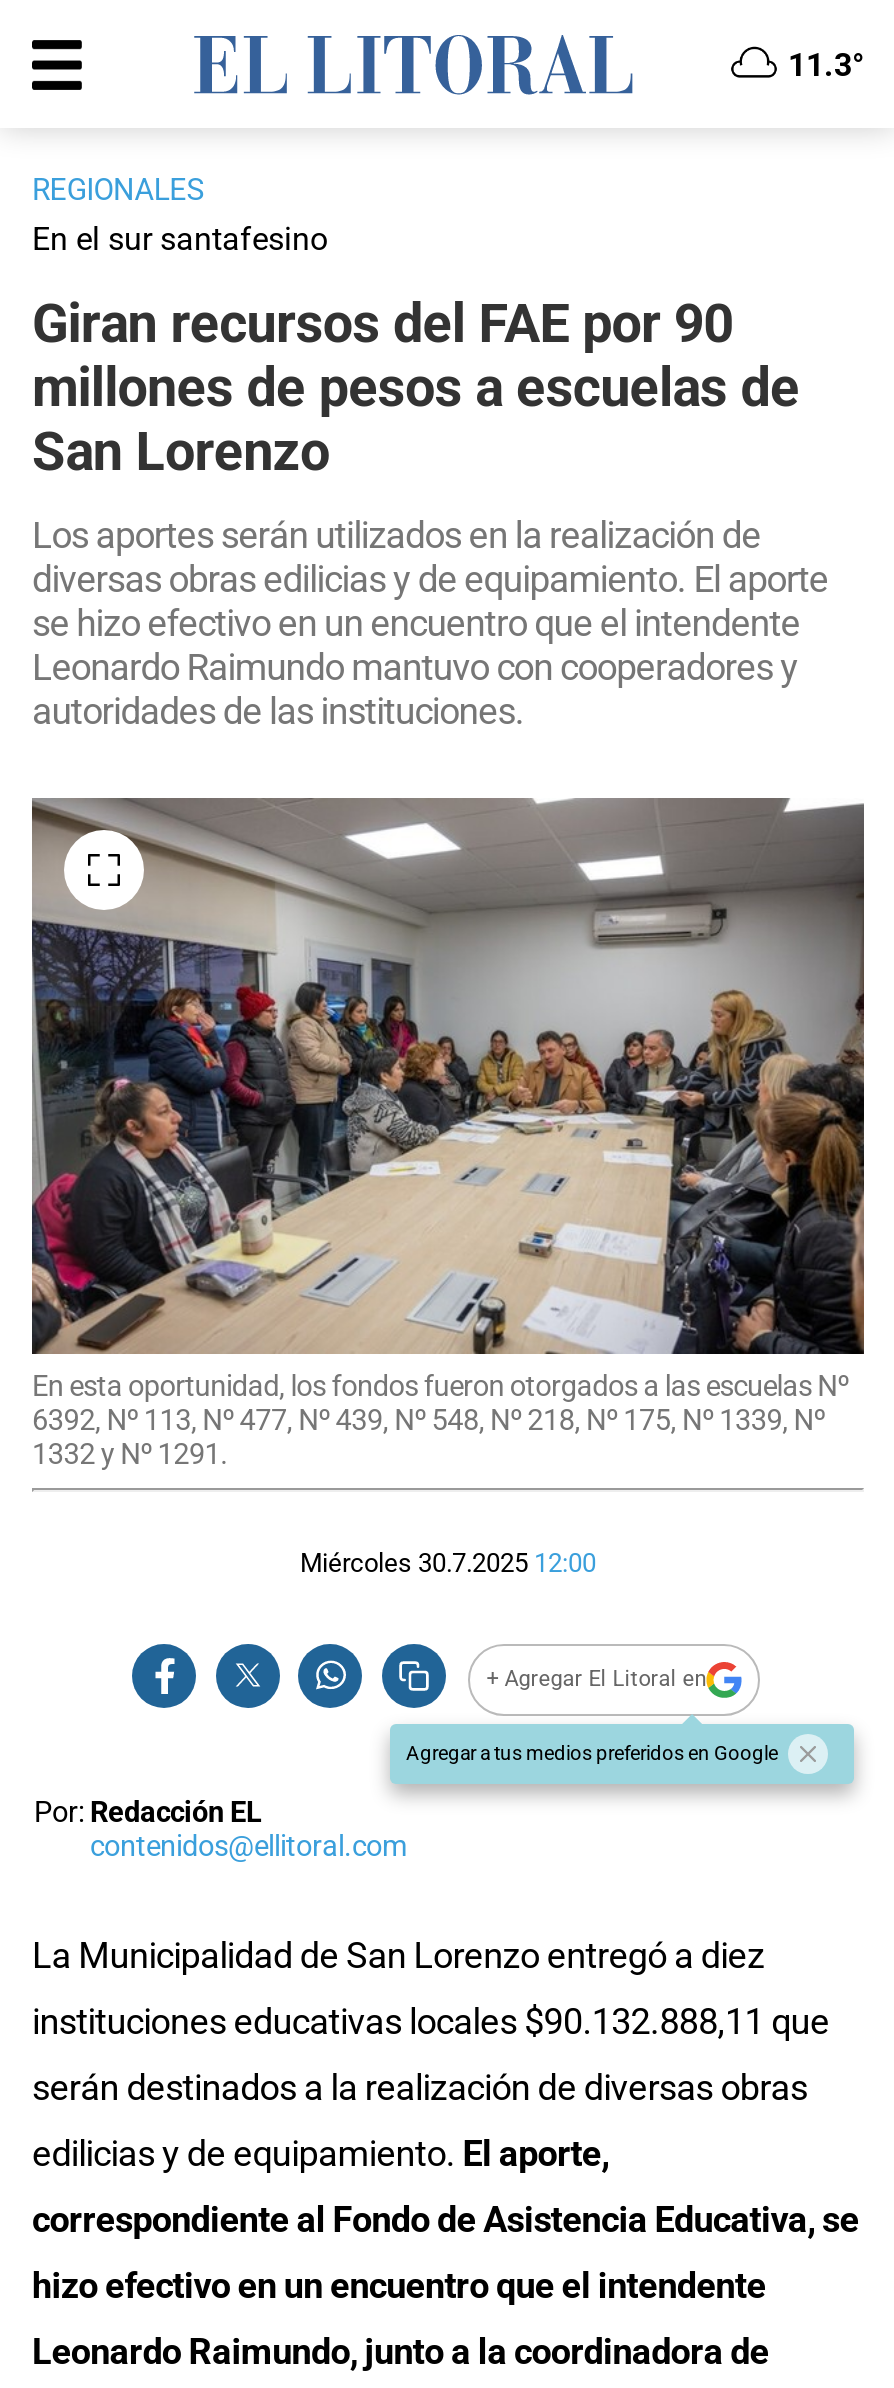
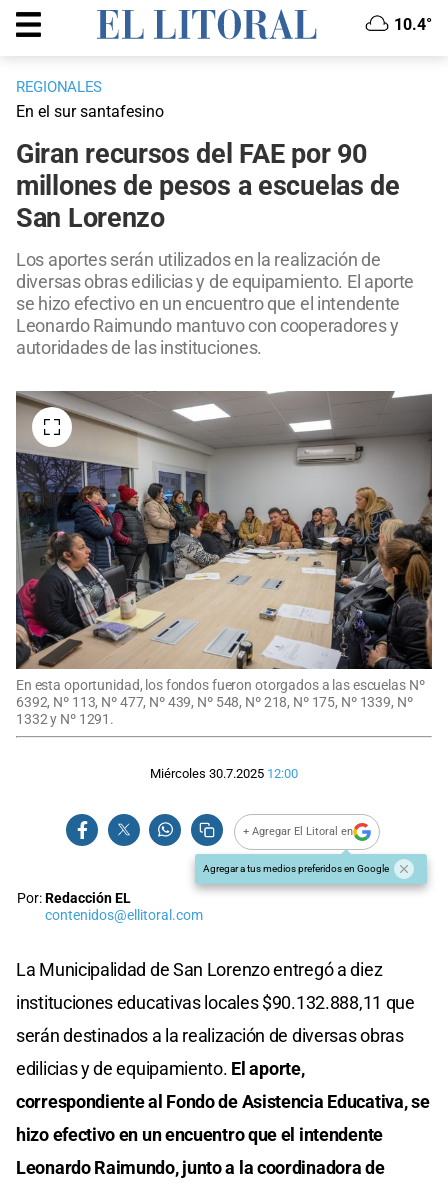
- 11.3°
+ 10.4°
